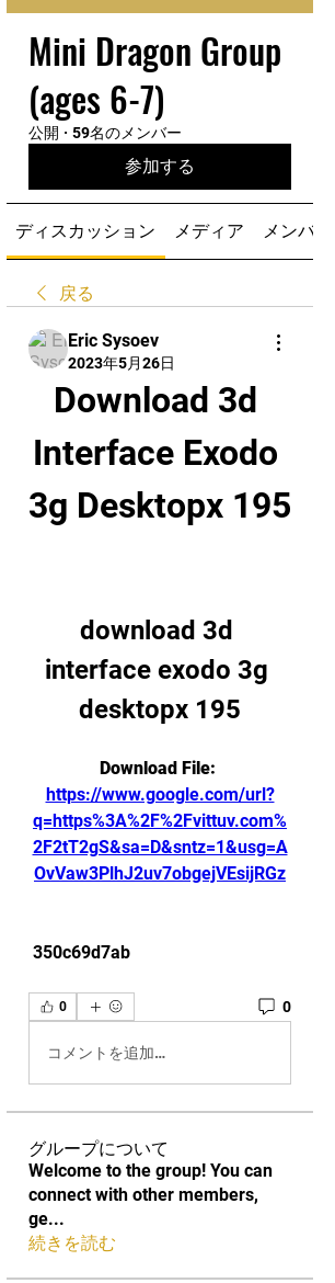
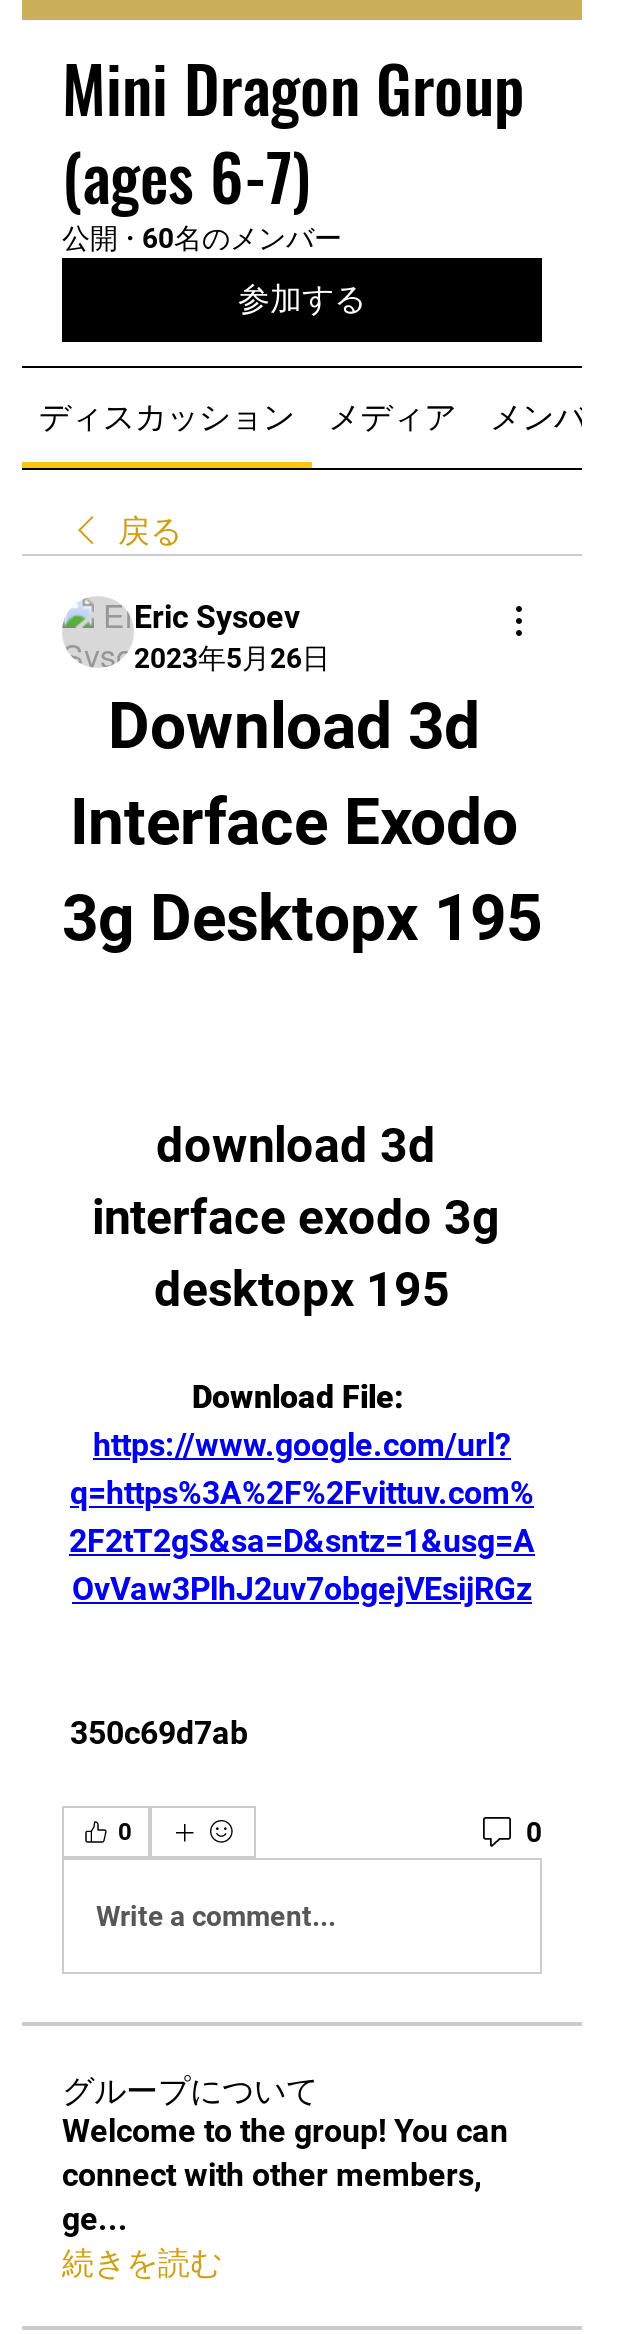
- 公開 · 59名のメンバー
+ 公開 · 60名のメンバー

- コメントを追加…
+ Write a comment...
